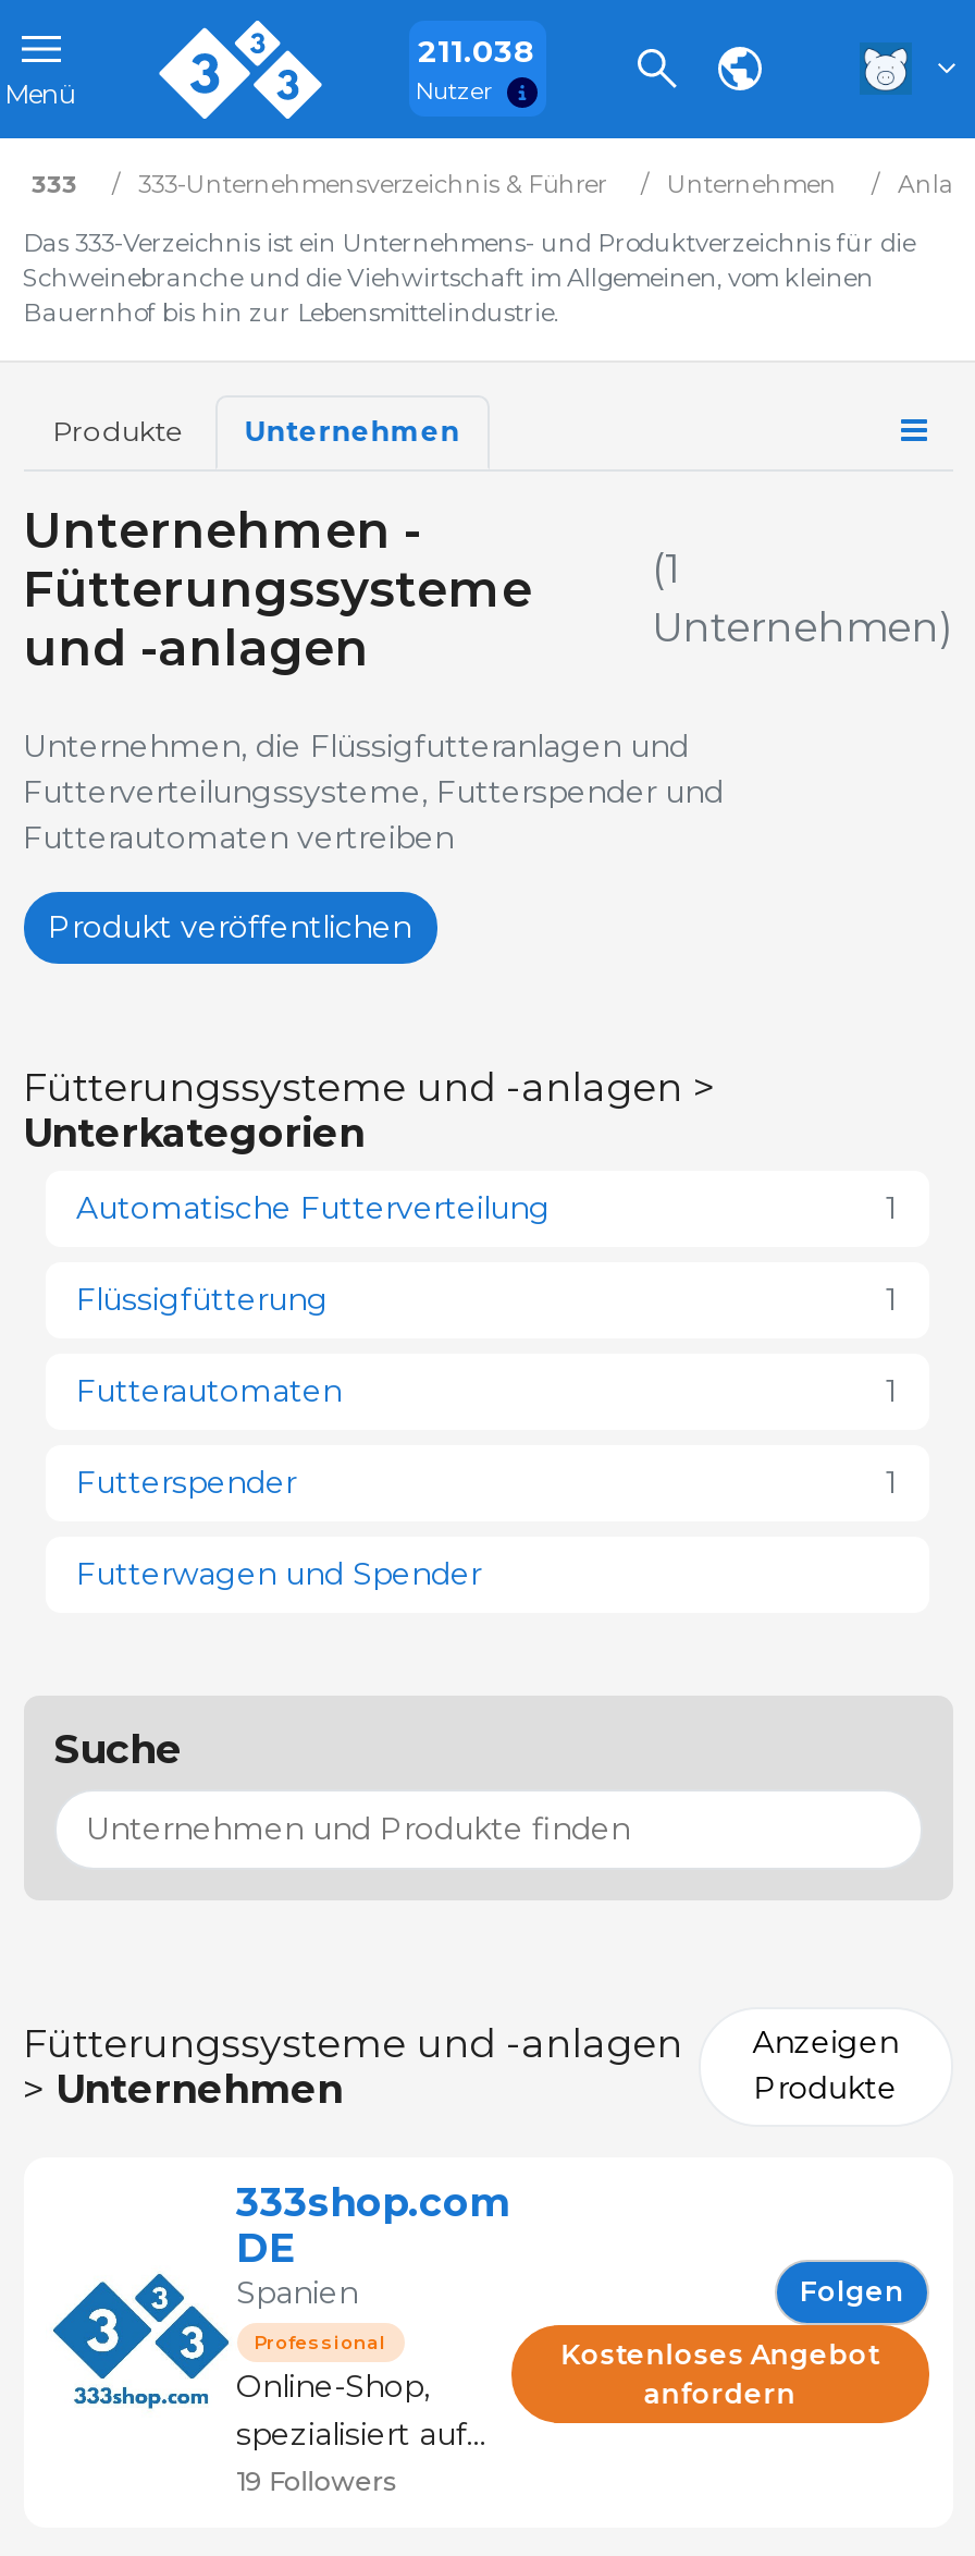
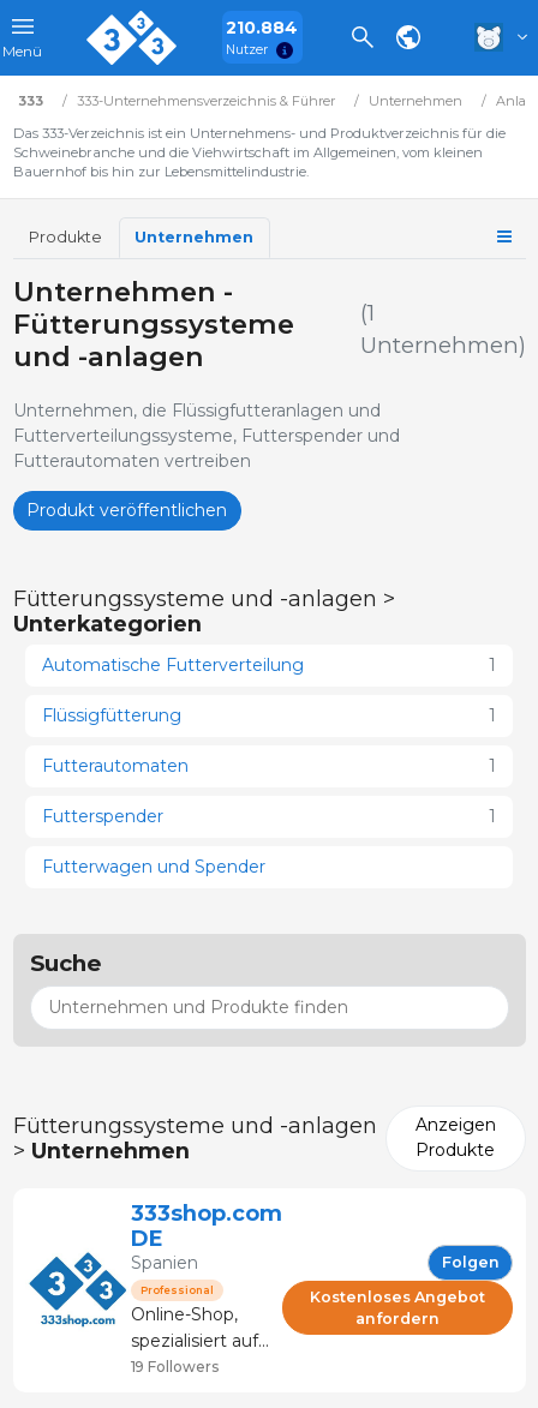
- 211.038
+ 210.884
